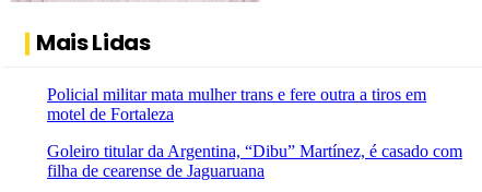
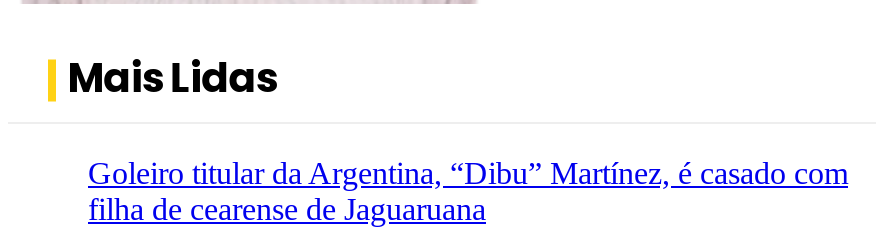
- Policial militar mata mulher trans e fere outra a tiros em
- motel de Fortaleza
